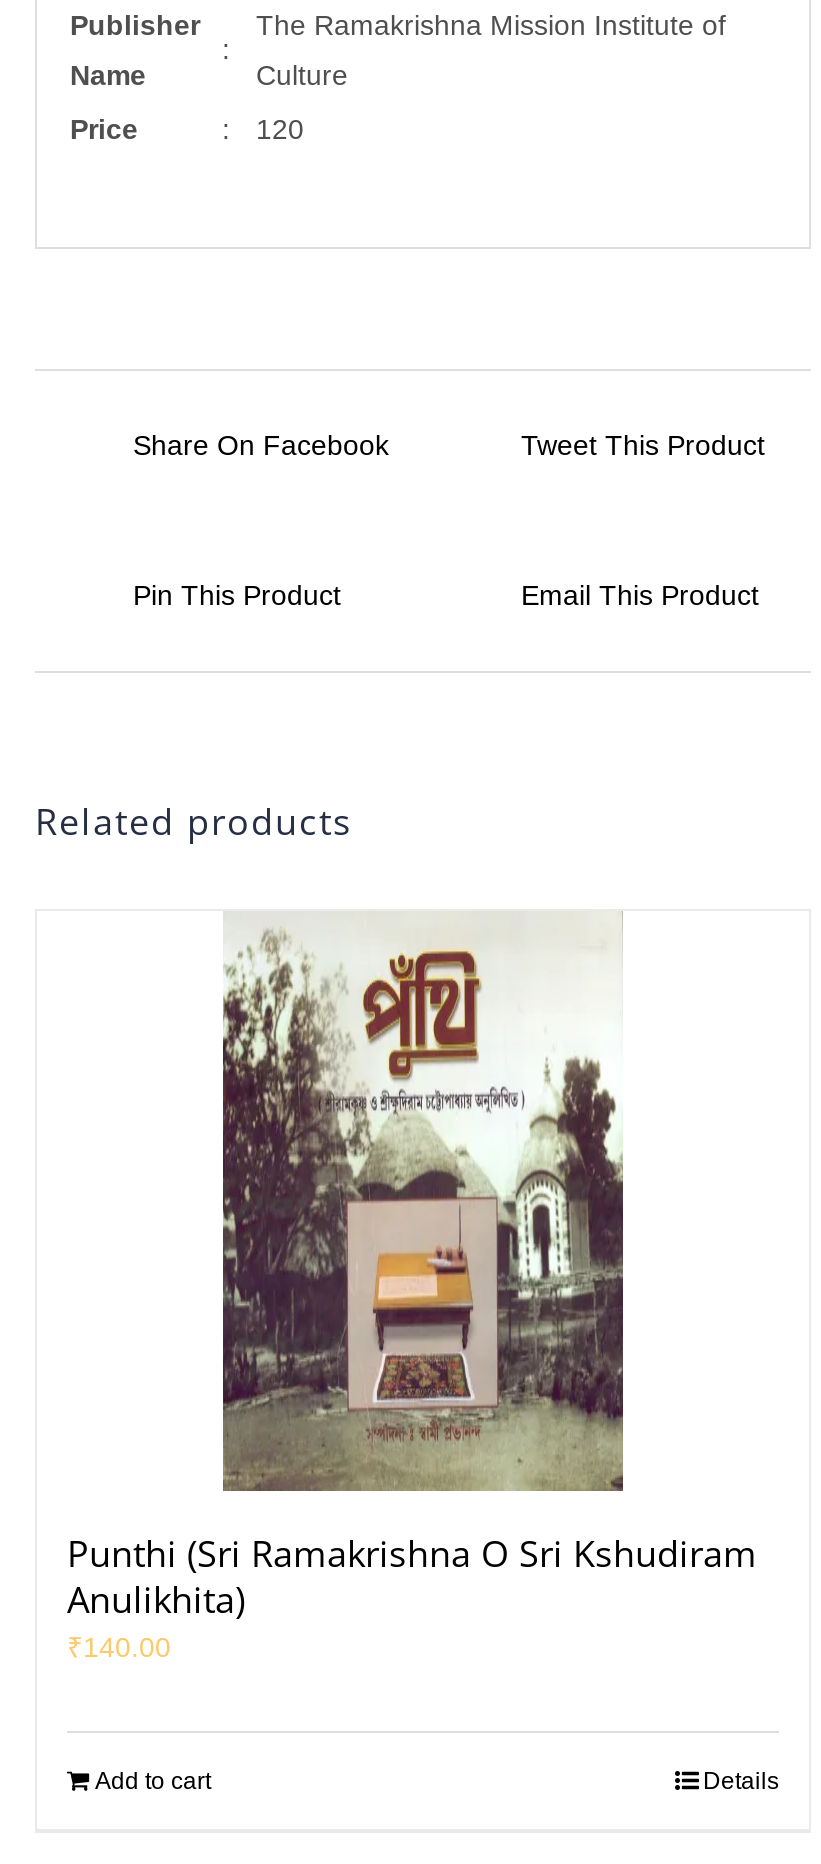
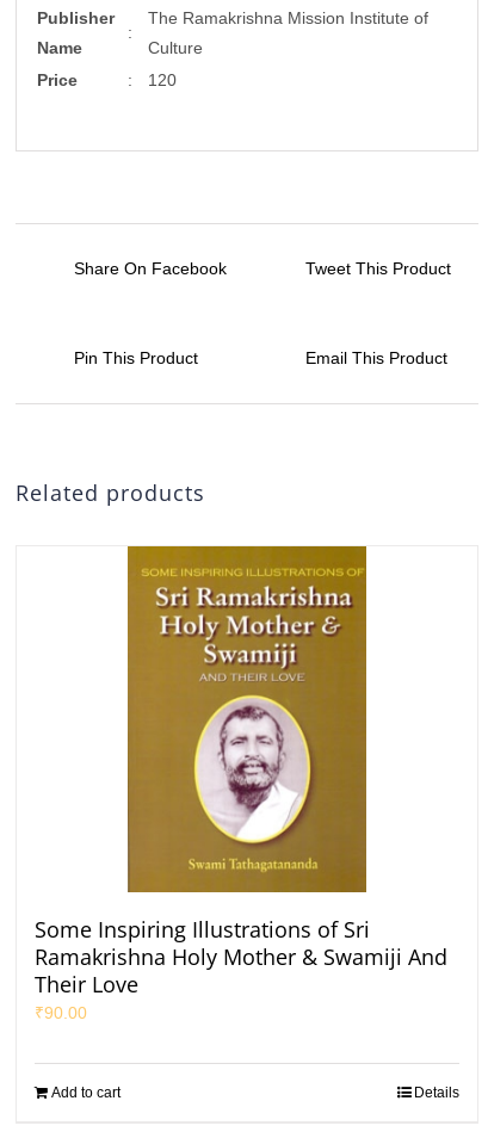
- [image]
- Punthi (Sri Ramakrishna O Sri Kshudiram
- Anulikhita)
- ₹140.00
+ [image]
+ Some Inspiring Illustrations of Sri
+ Ramakrishna Holy Mother & Swamiji And
+ Their Love
+ ₹90.00
